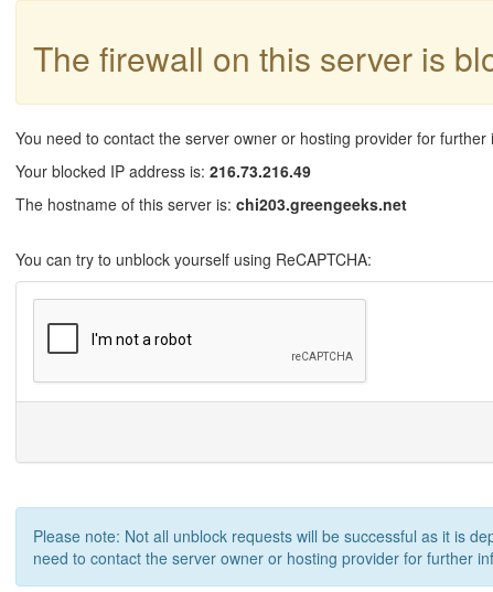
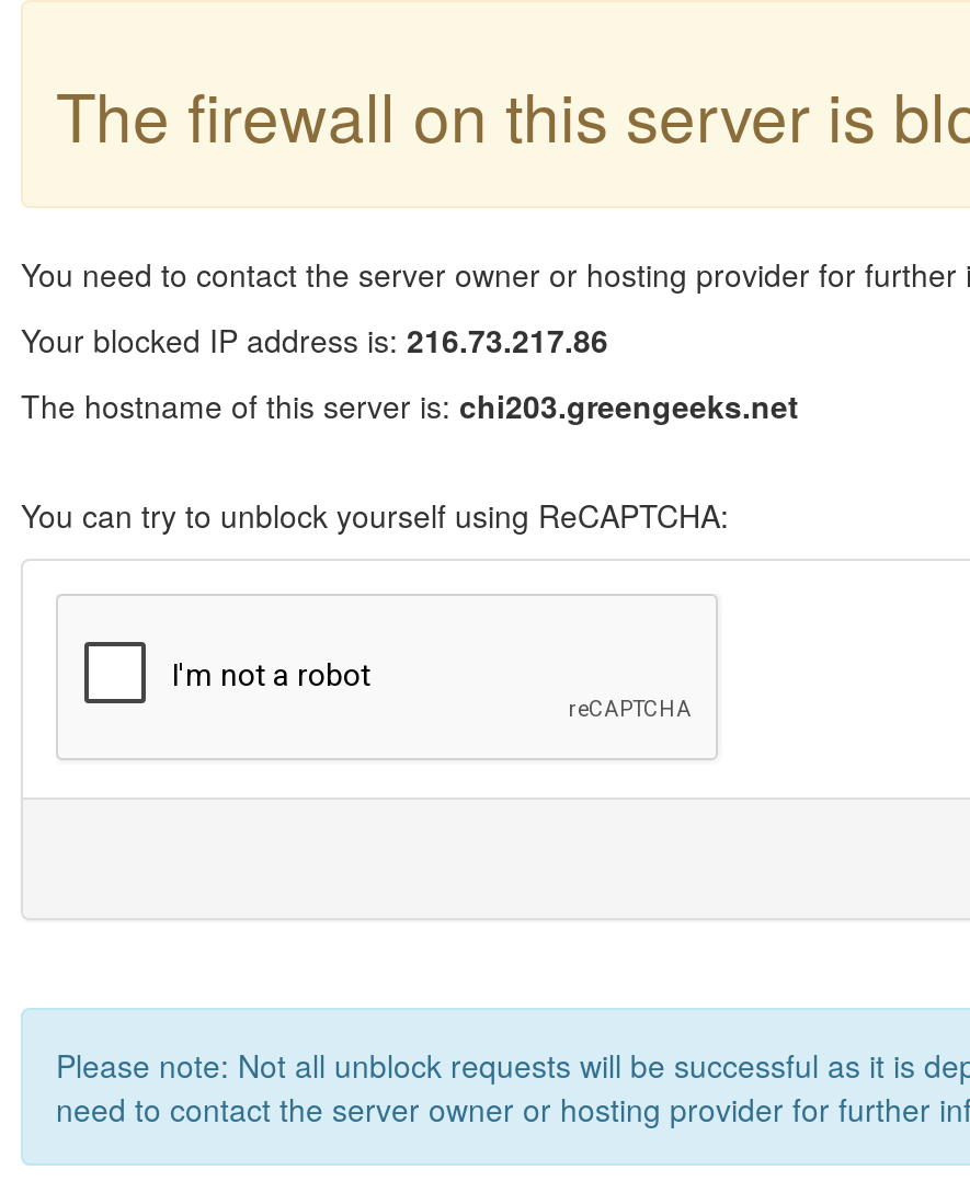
- Your blocked IP address is: 216.73.216.49
+ Your blocked IP address is: 216.73.217.86
